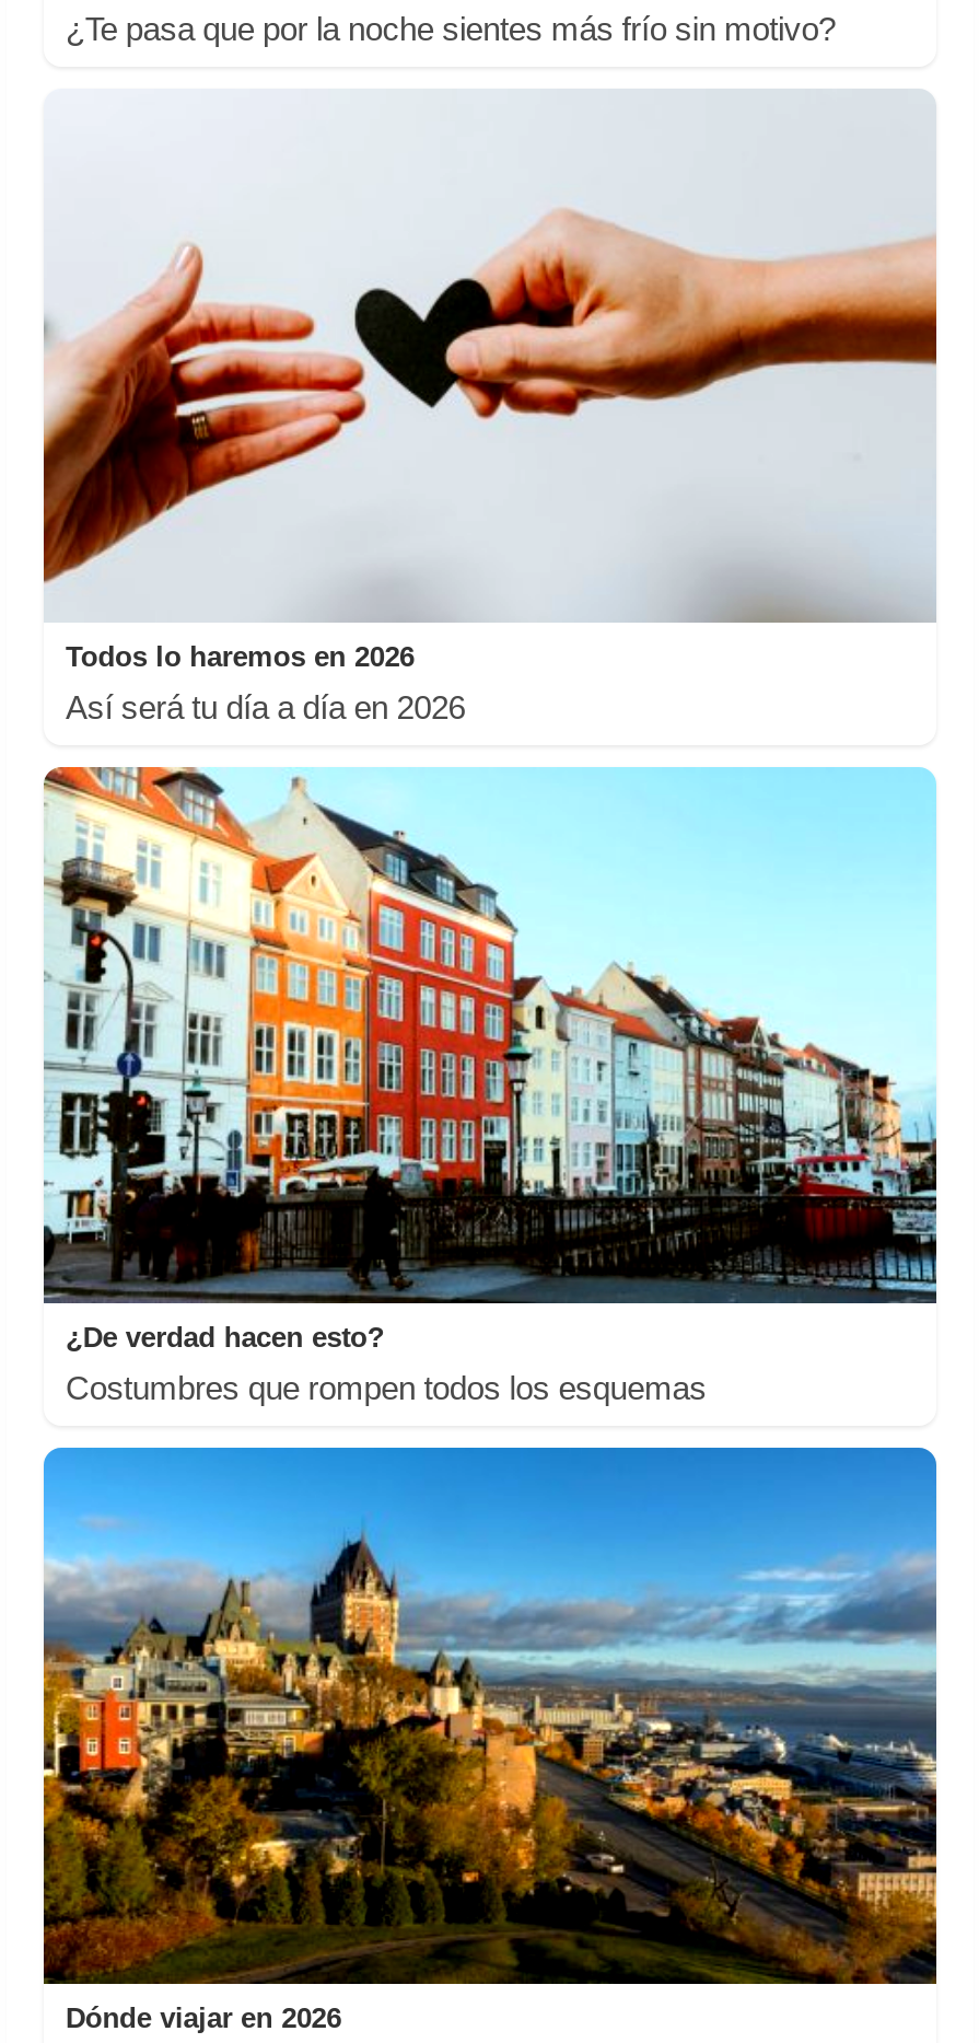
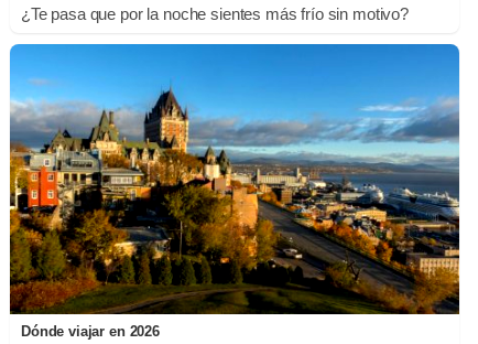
- [image]
- Todos lo haremos en 2026
- Así será tu día a día en 2026

- [image]
- ¿De verdad hacen esto?
- Costumbres que rompen todos los esquemas
